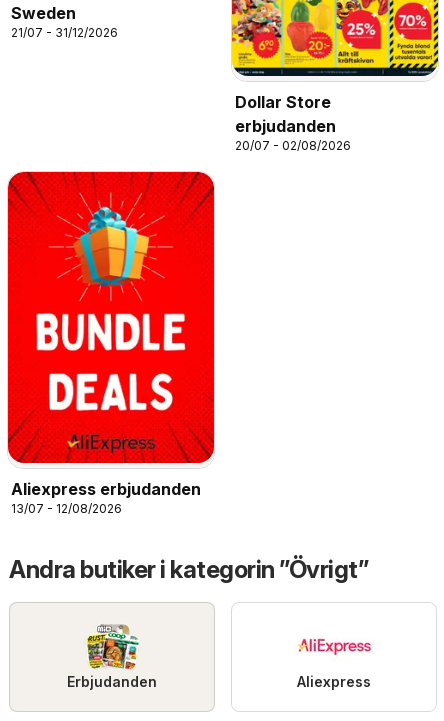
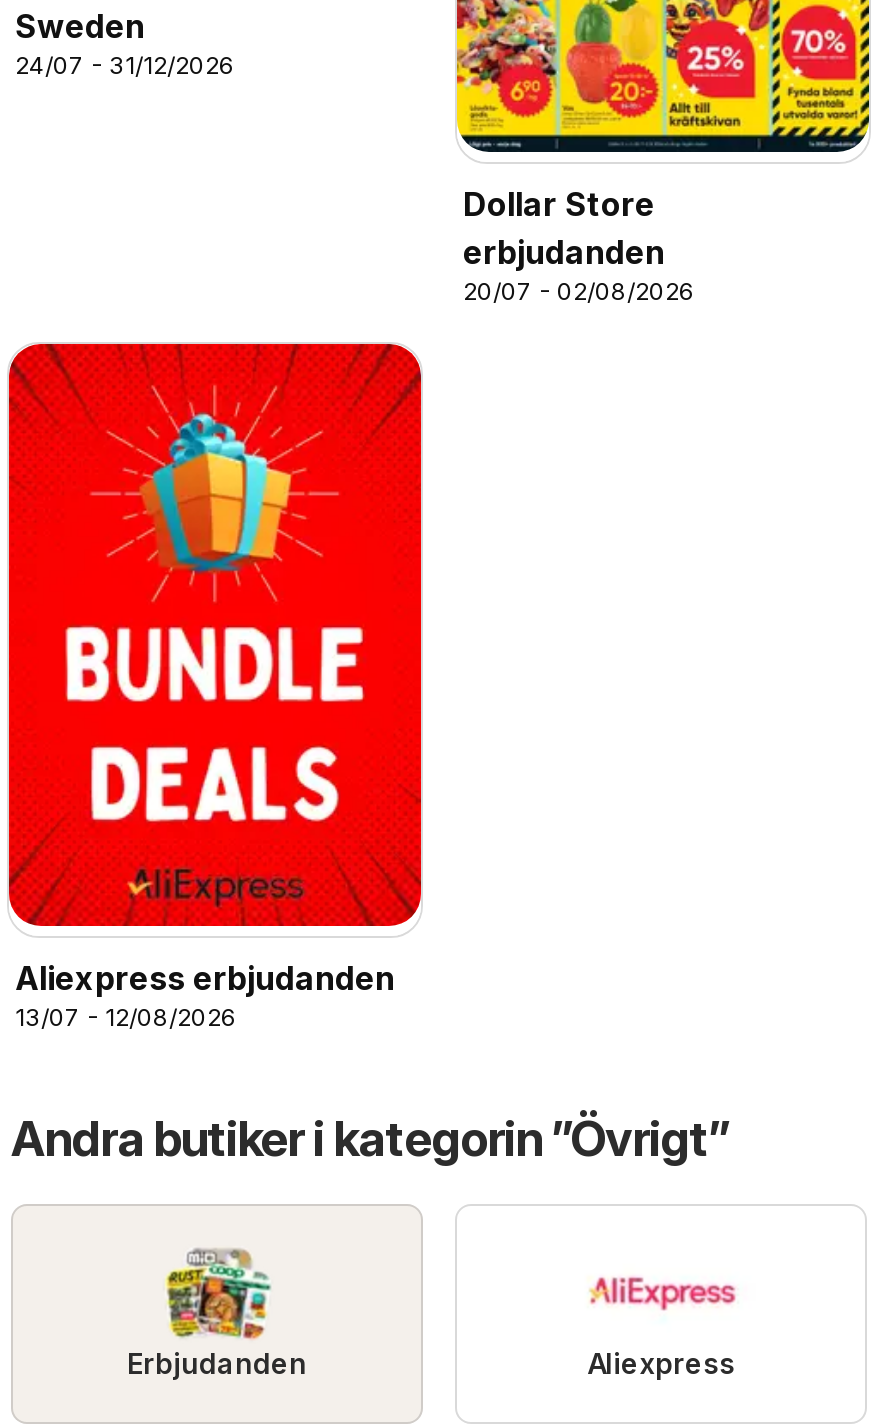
- 21/07 - 31/12/2026
+ 24/07 - 31/12/2026
